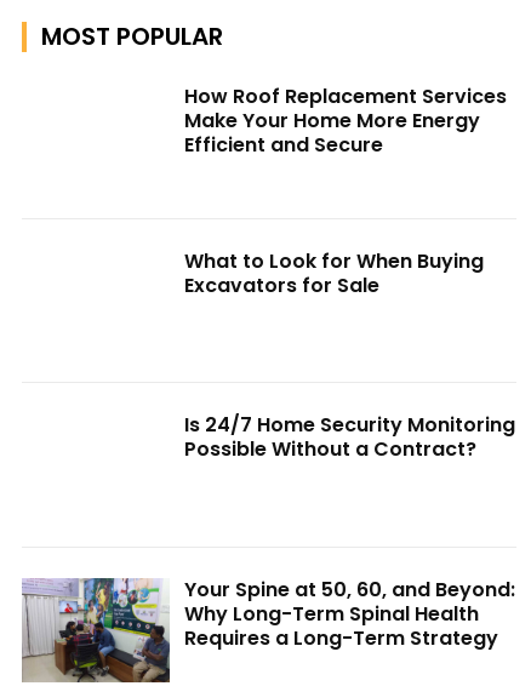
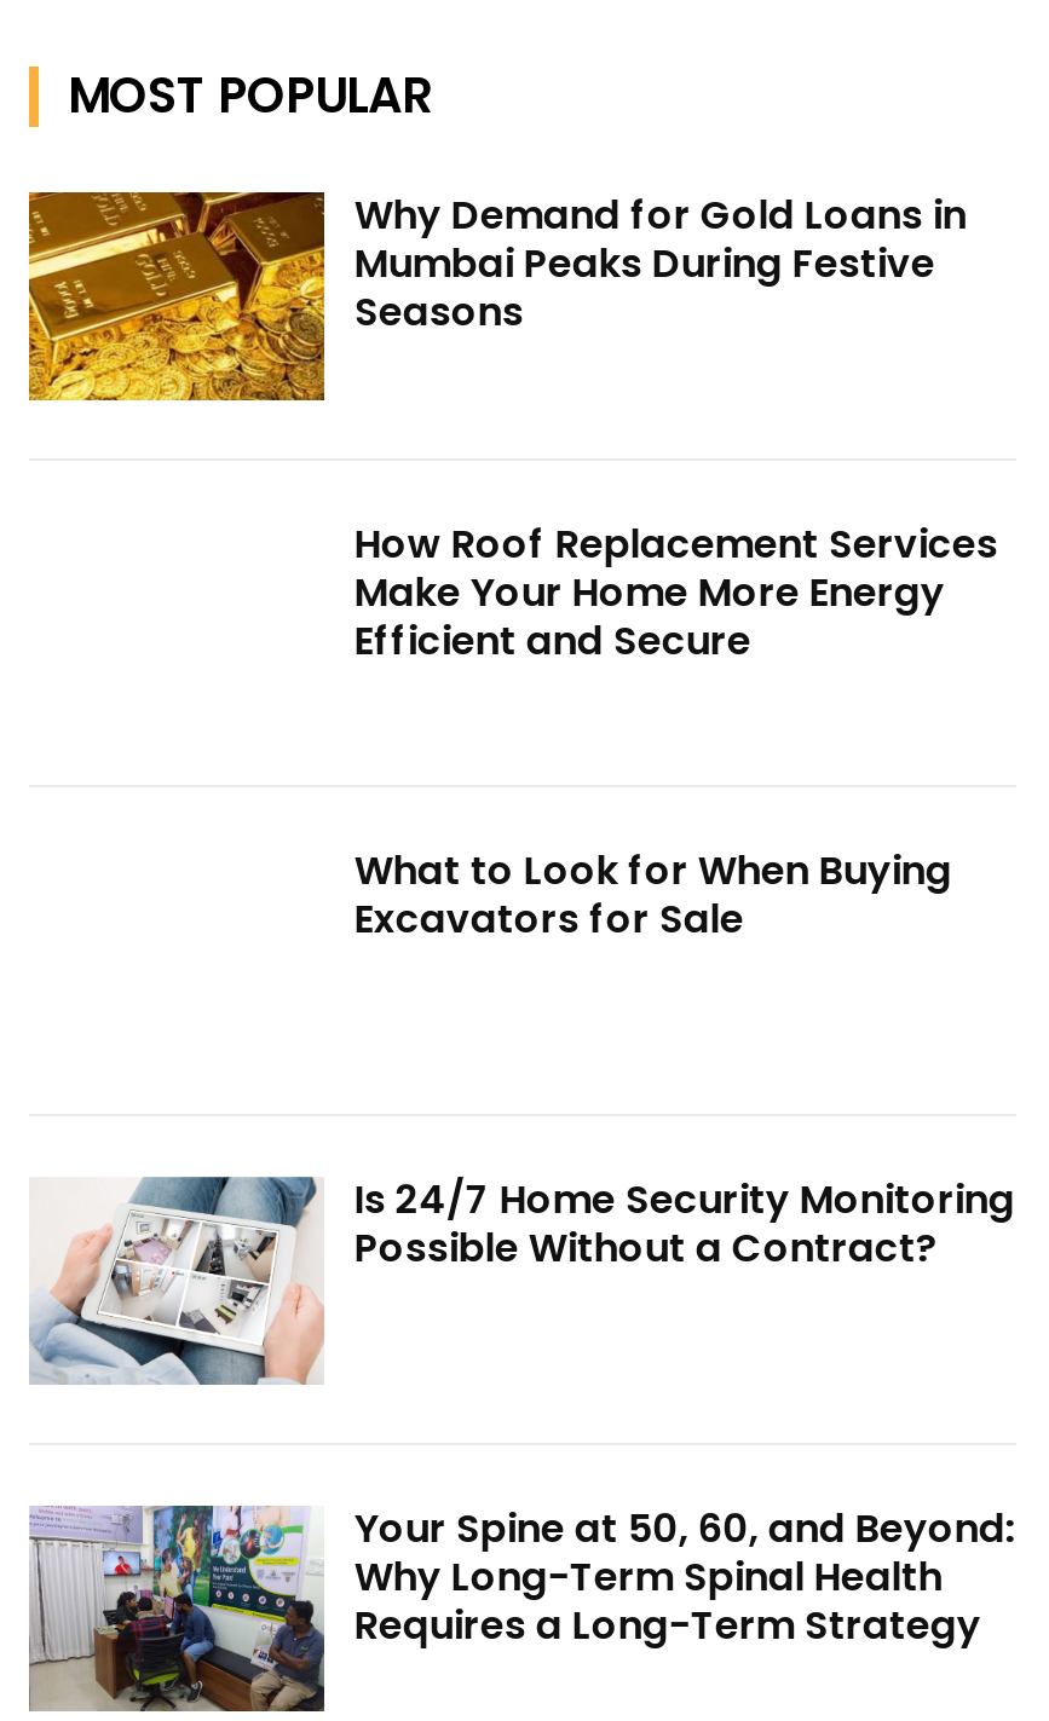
+ [image]
+ Why Demand for Gold Loans in
+ Mumbai Peaks During Festive
+ Seasons

+ [image]
